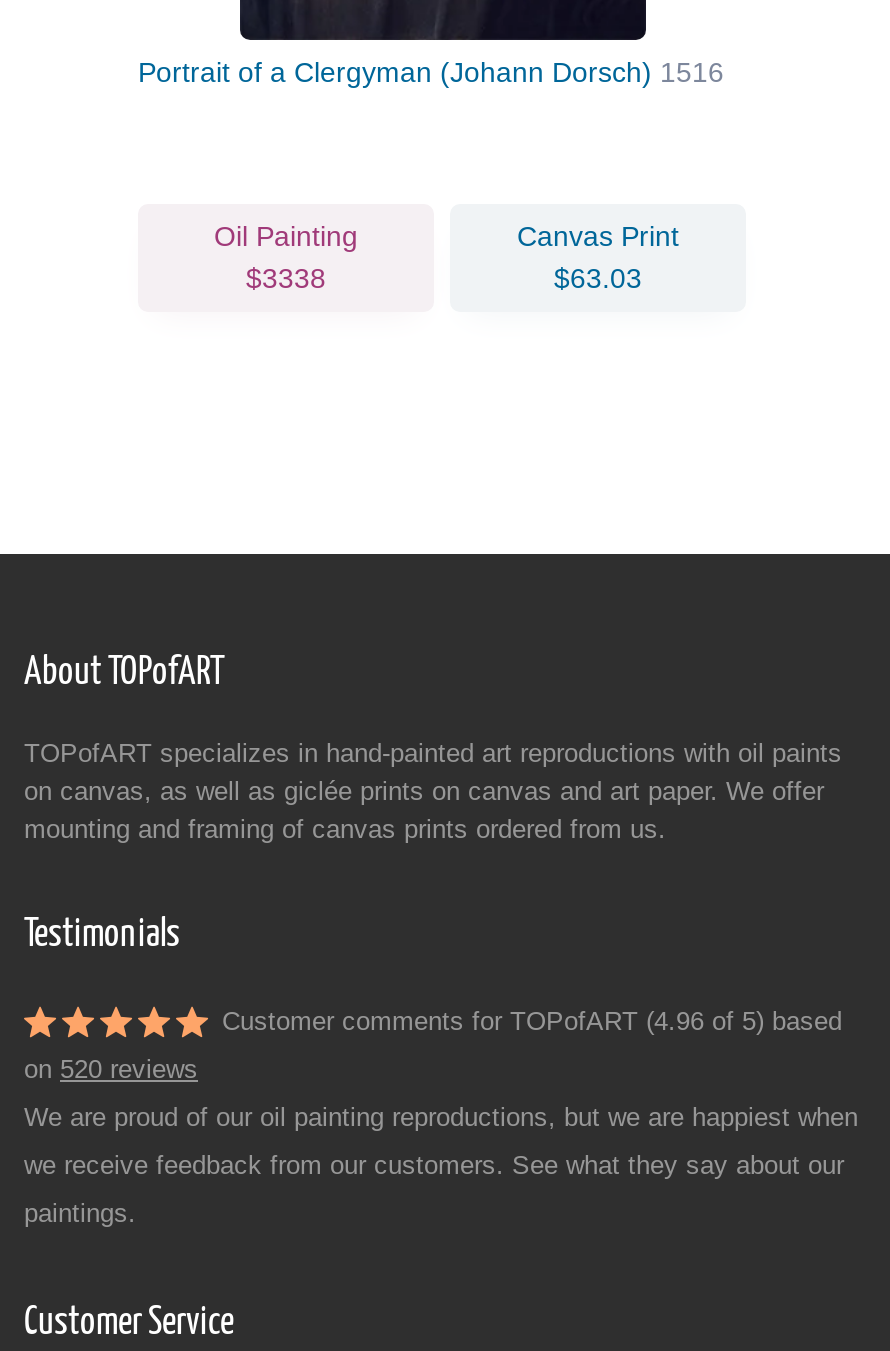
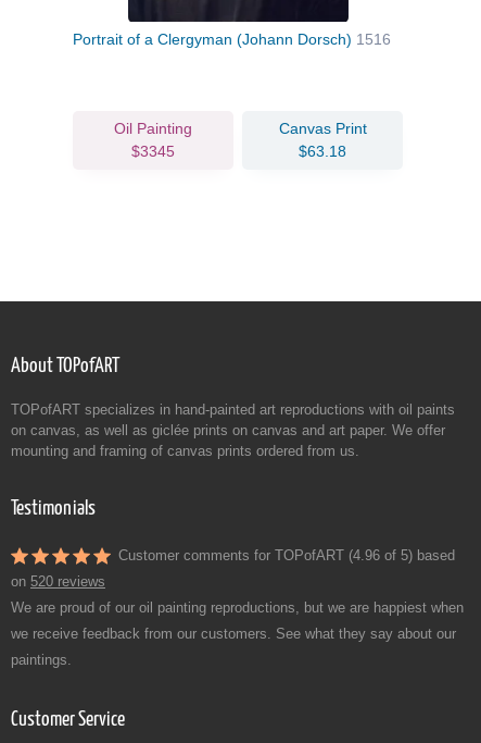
- $3338
+ $3345

- $63.03
+ $63.18
